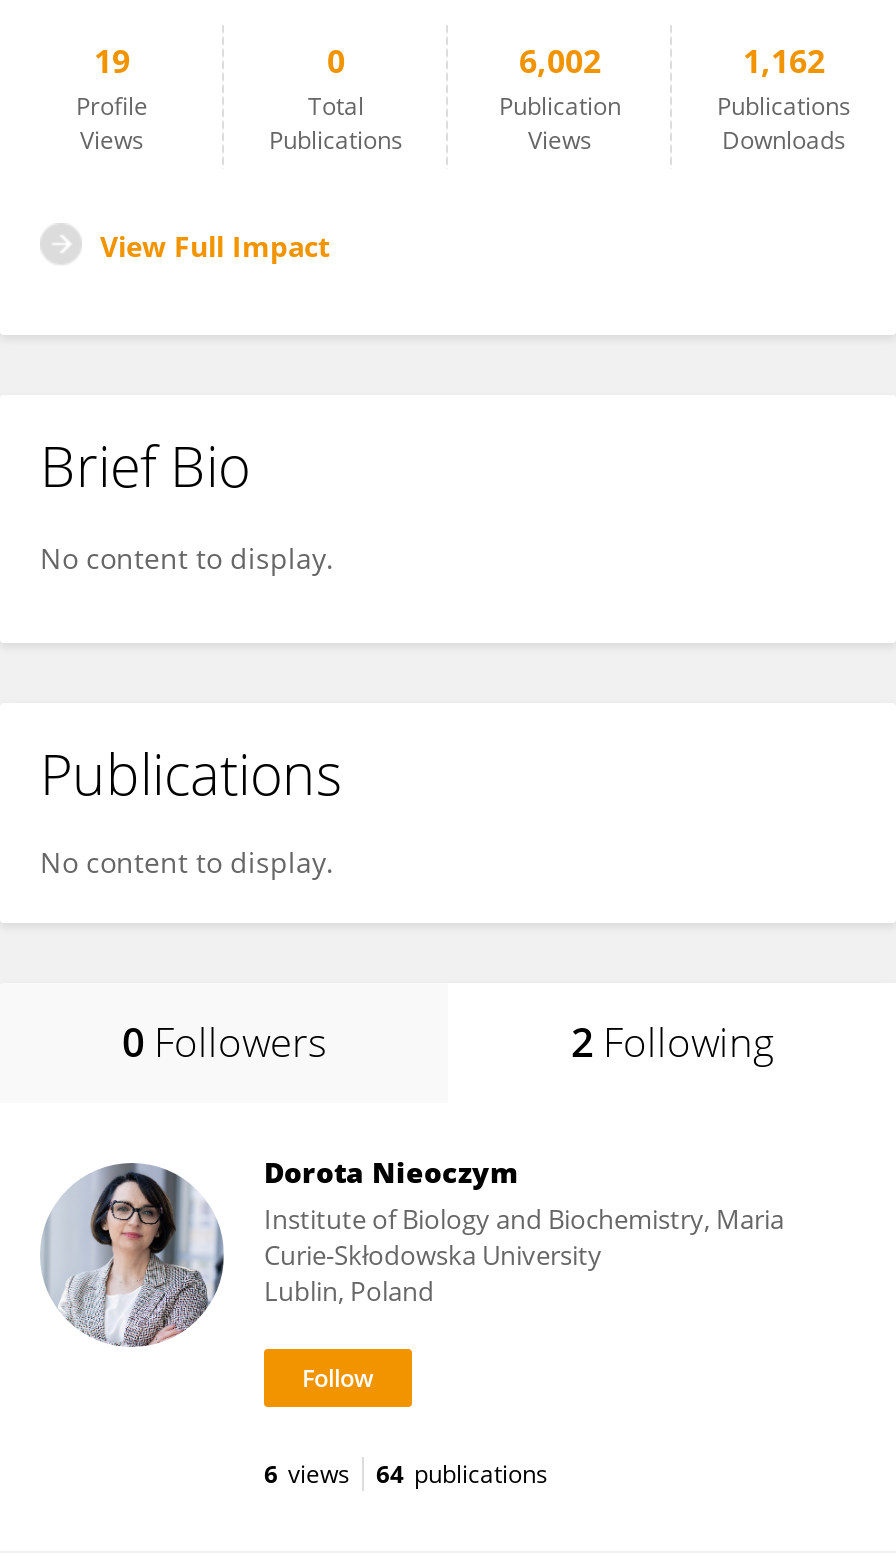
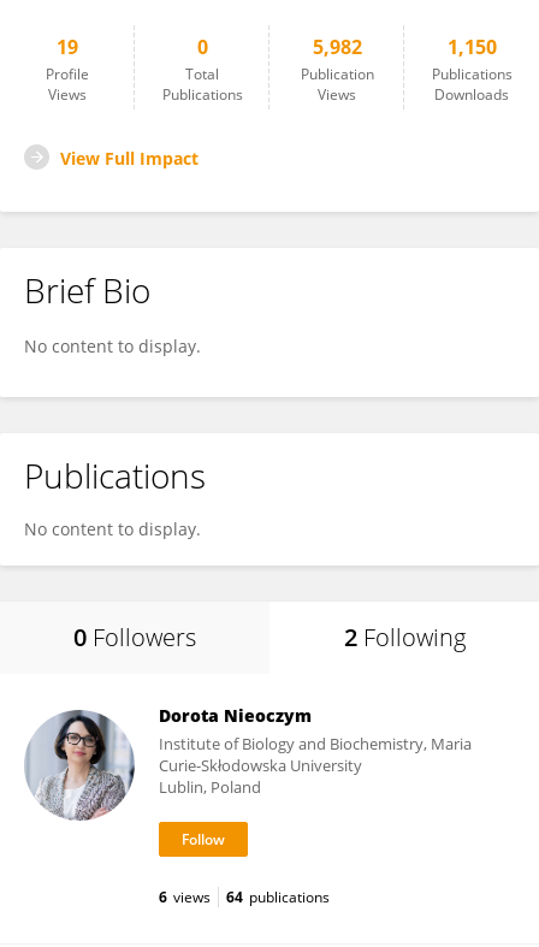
- 6,002
+ 5,982

- 1,162
+ 1,150
